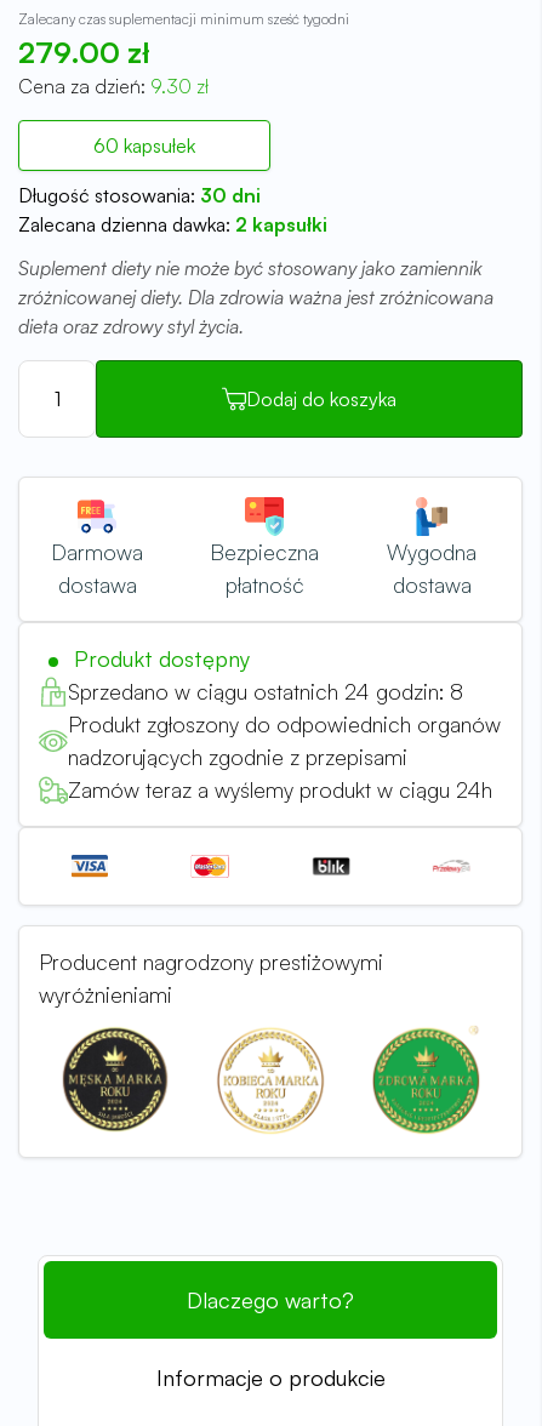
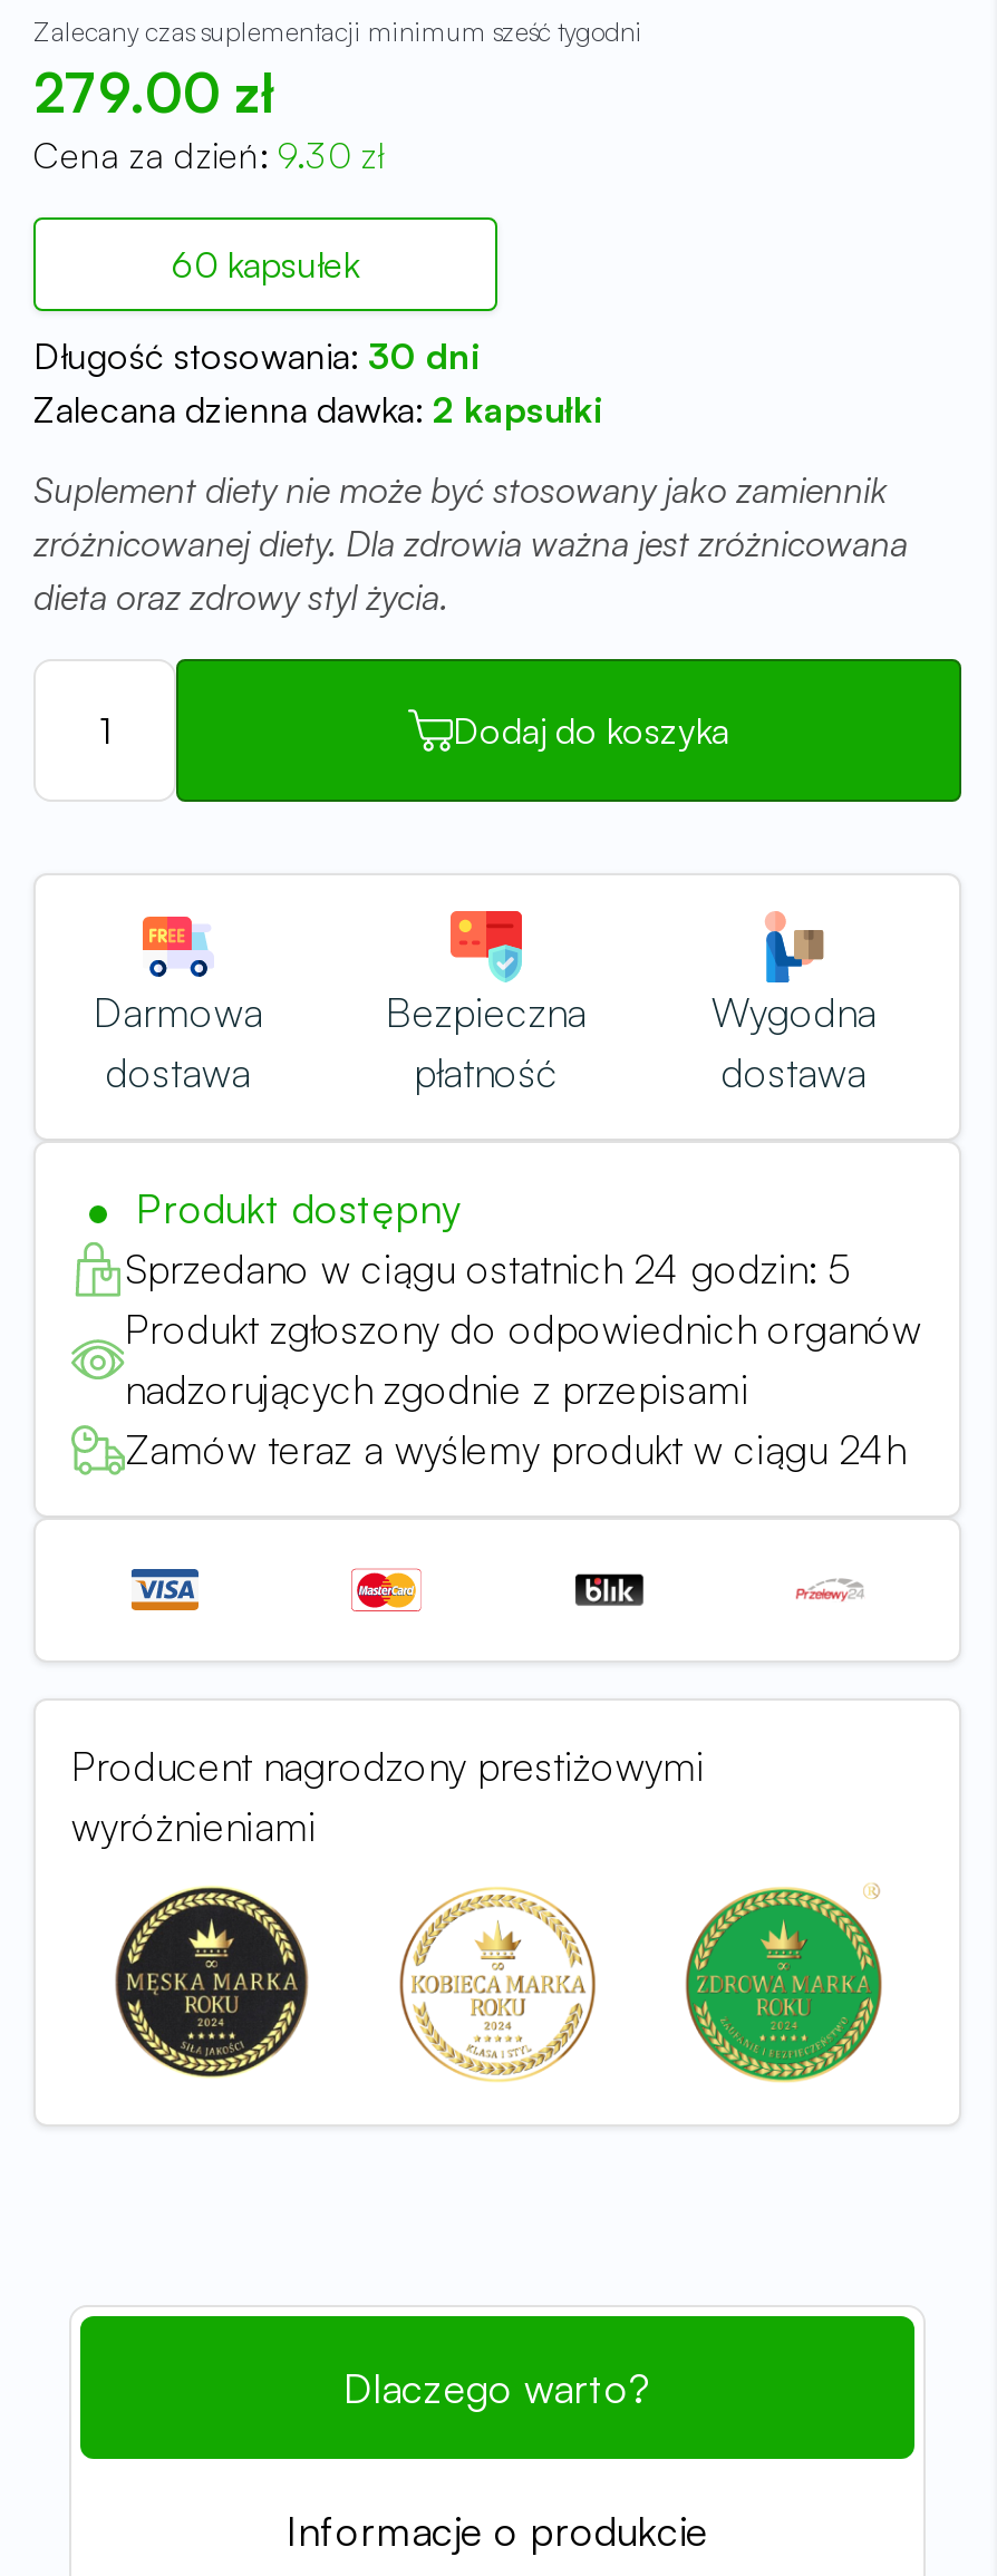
- Sprzedano w ciągu ostatnich 24 godzin: 8
+ Sprzedano w ciągu ostatnich 24 godzin: 5
